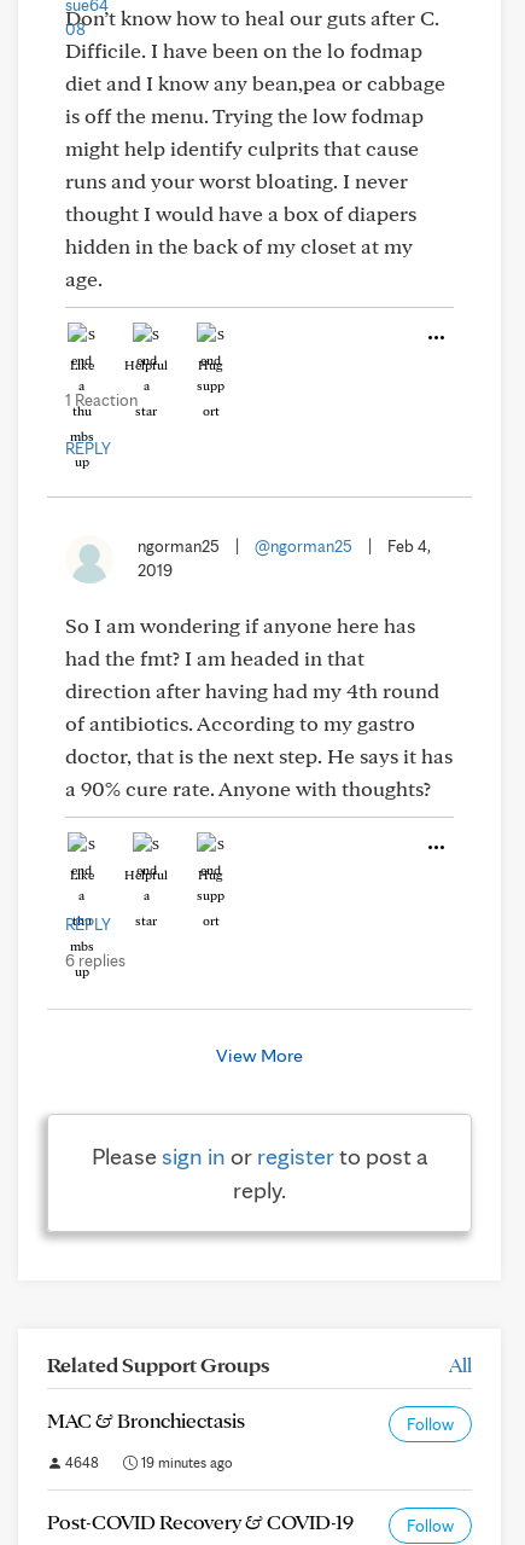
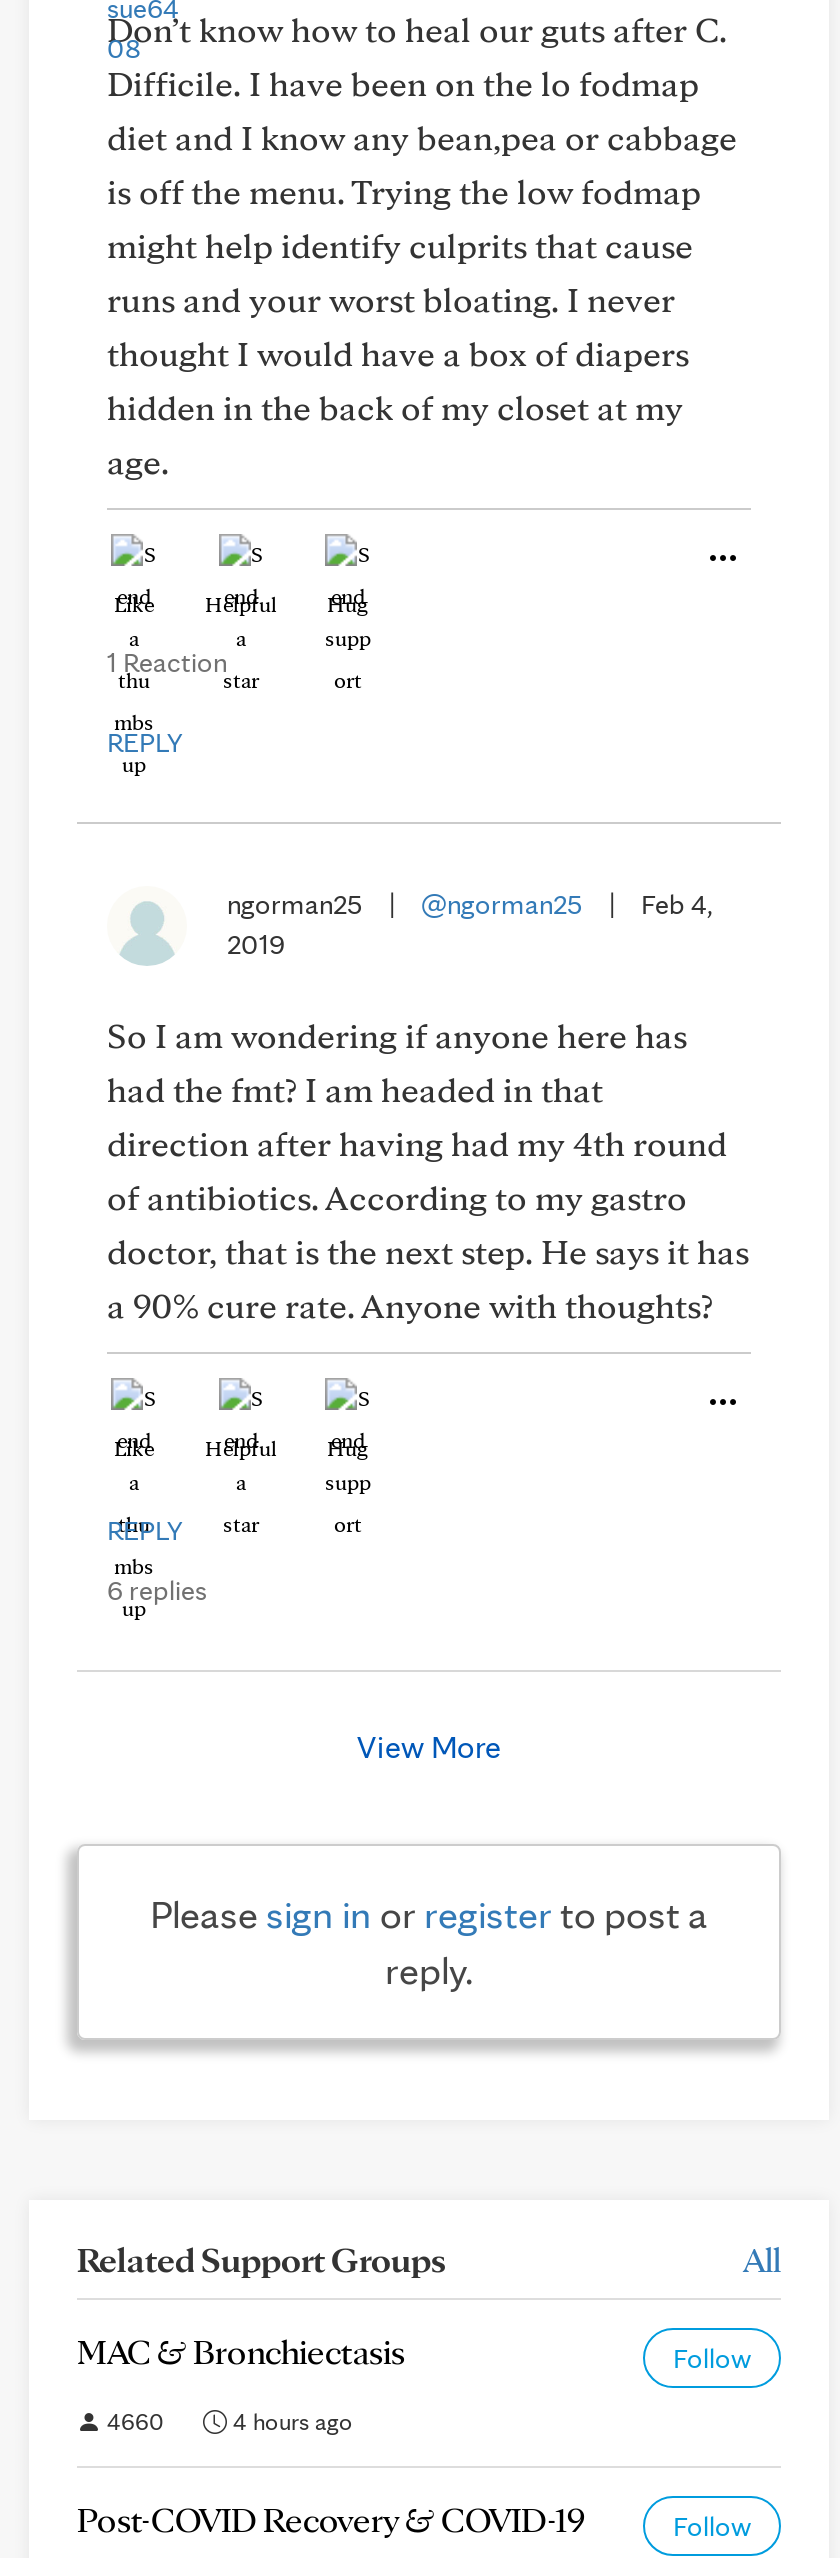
- 4648
+ 4660

- 19 minutes ago
+ 4 hours ago
